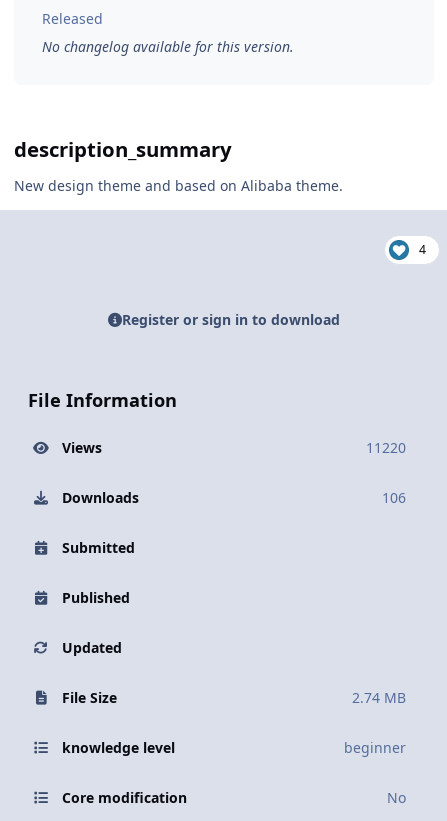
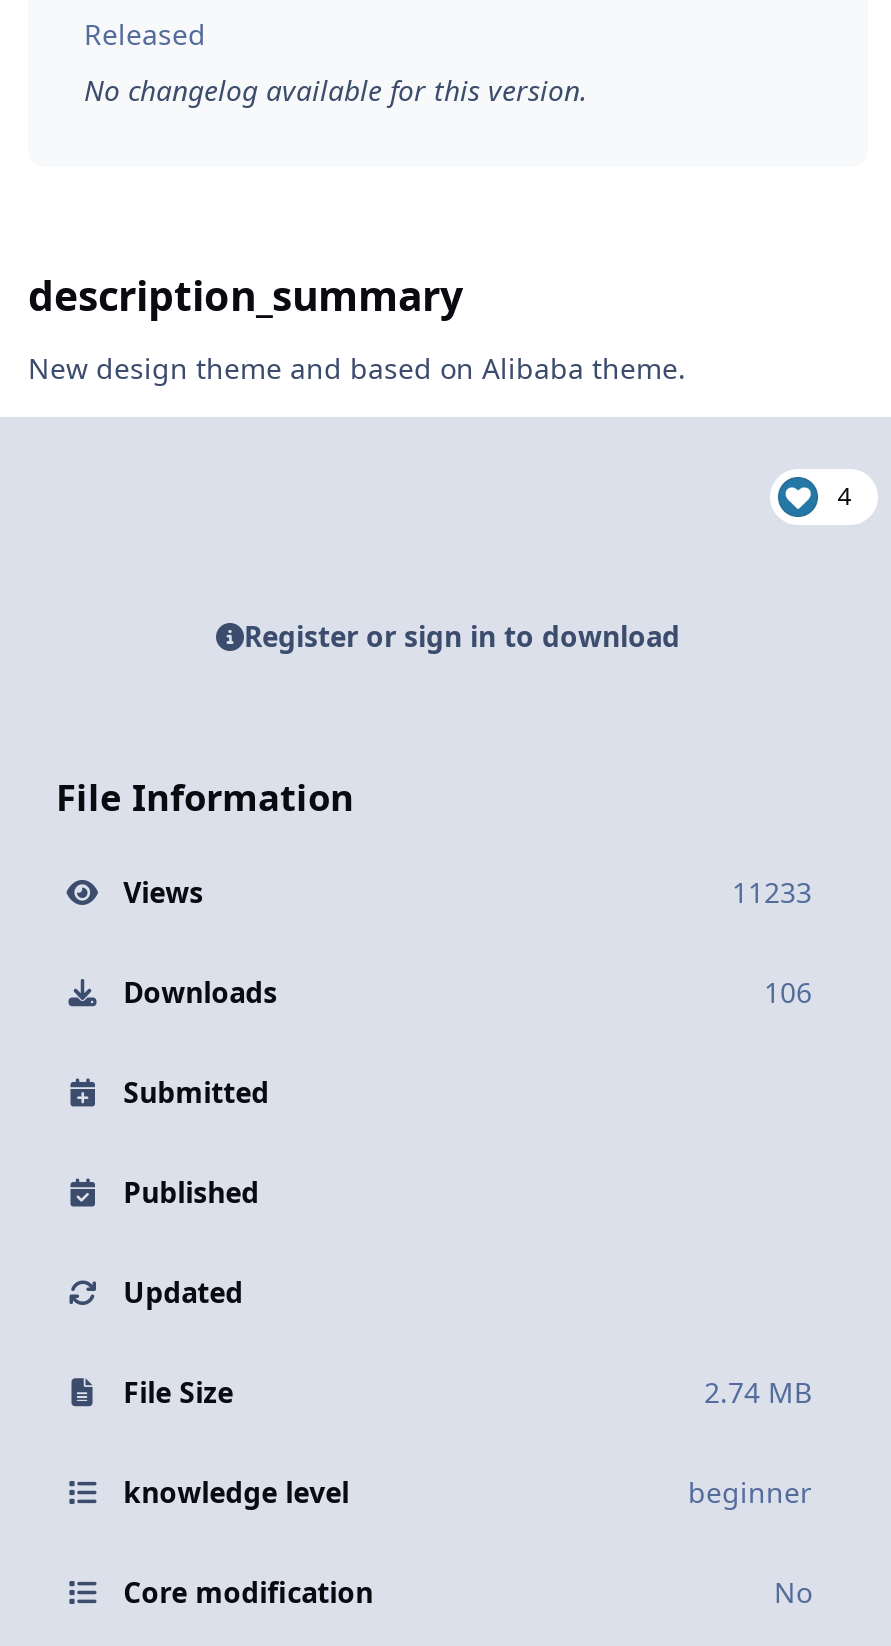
- 11220
+ 11233
